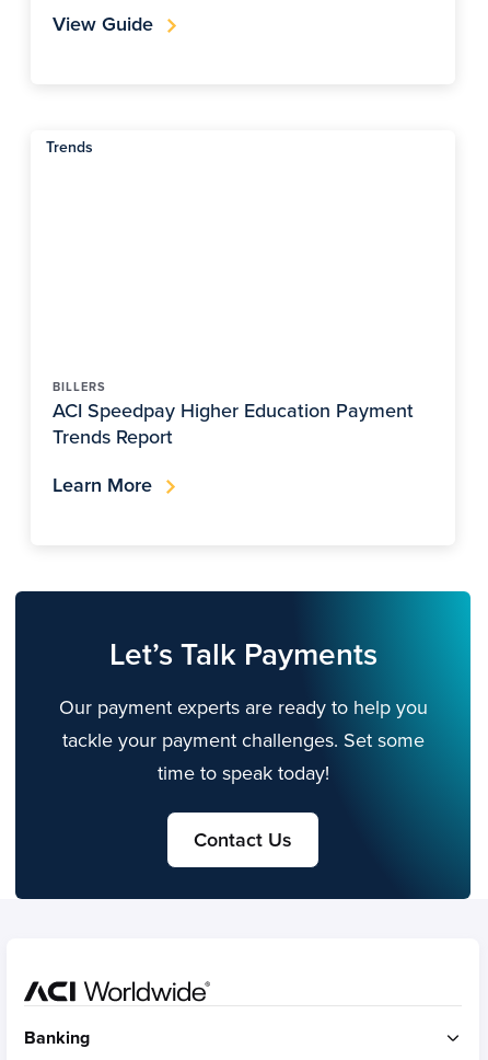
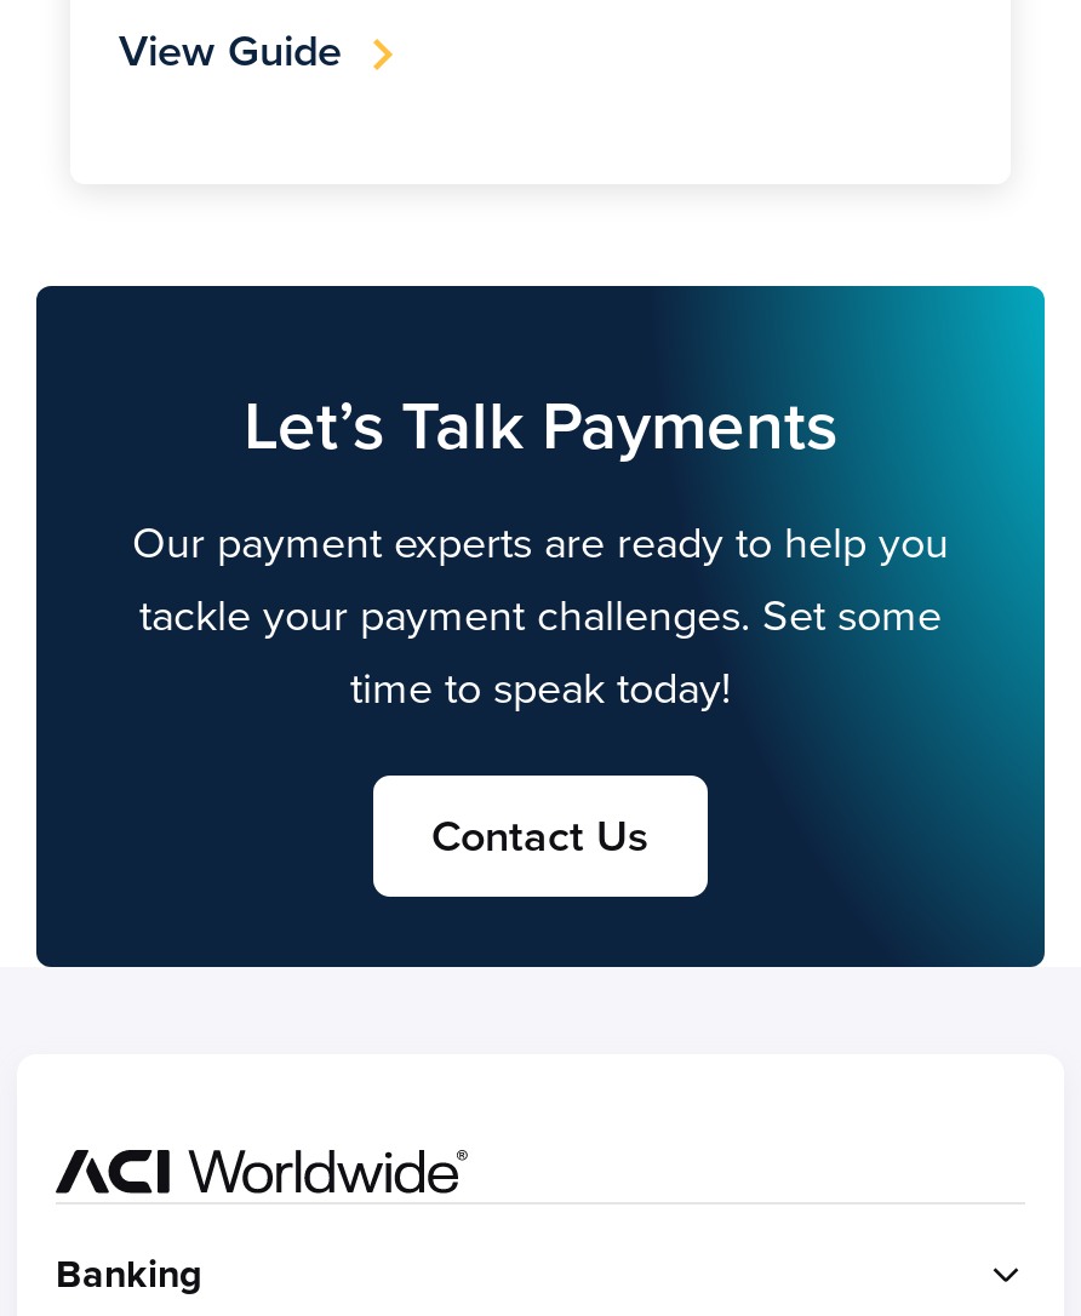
- Trends

- BILLERS
- ACI Speedpay Higher Education Payment
- Trends Report
- Learn More
